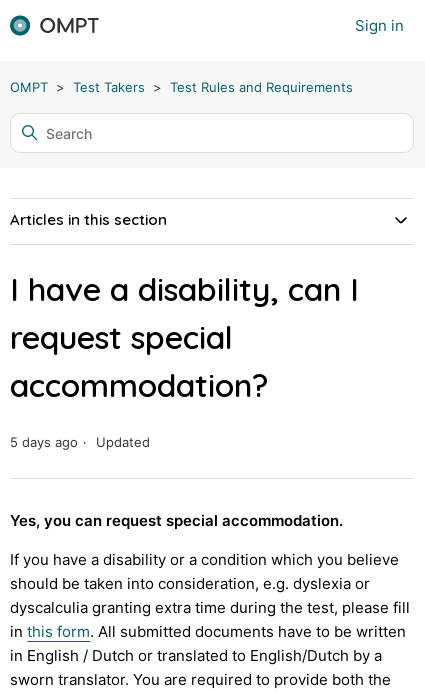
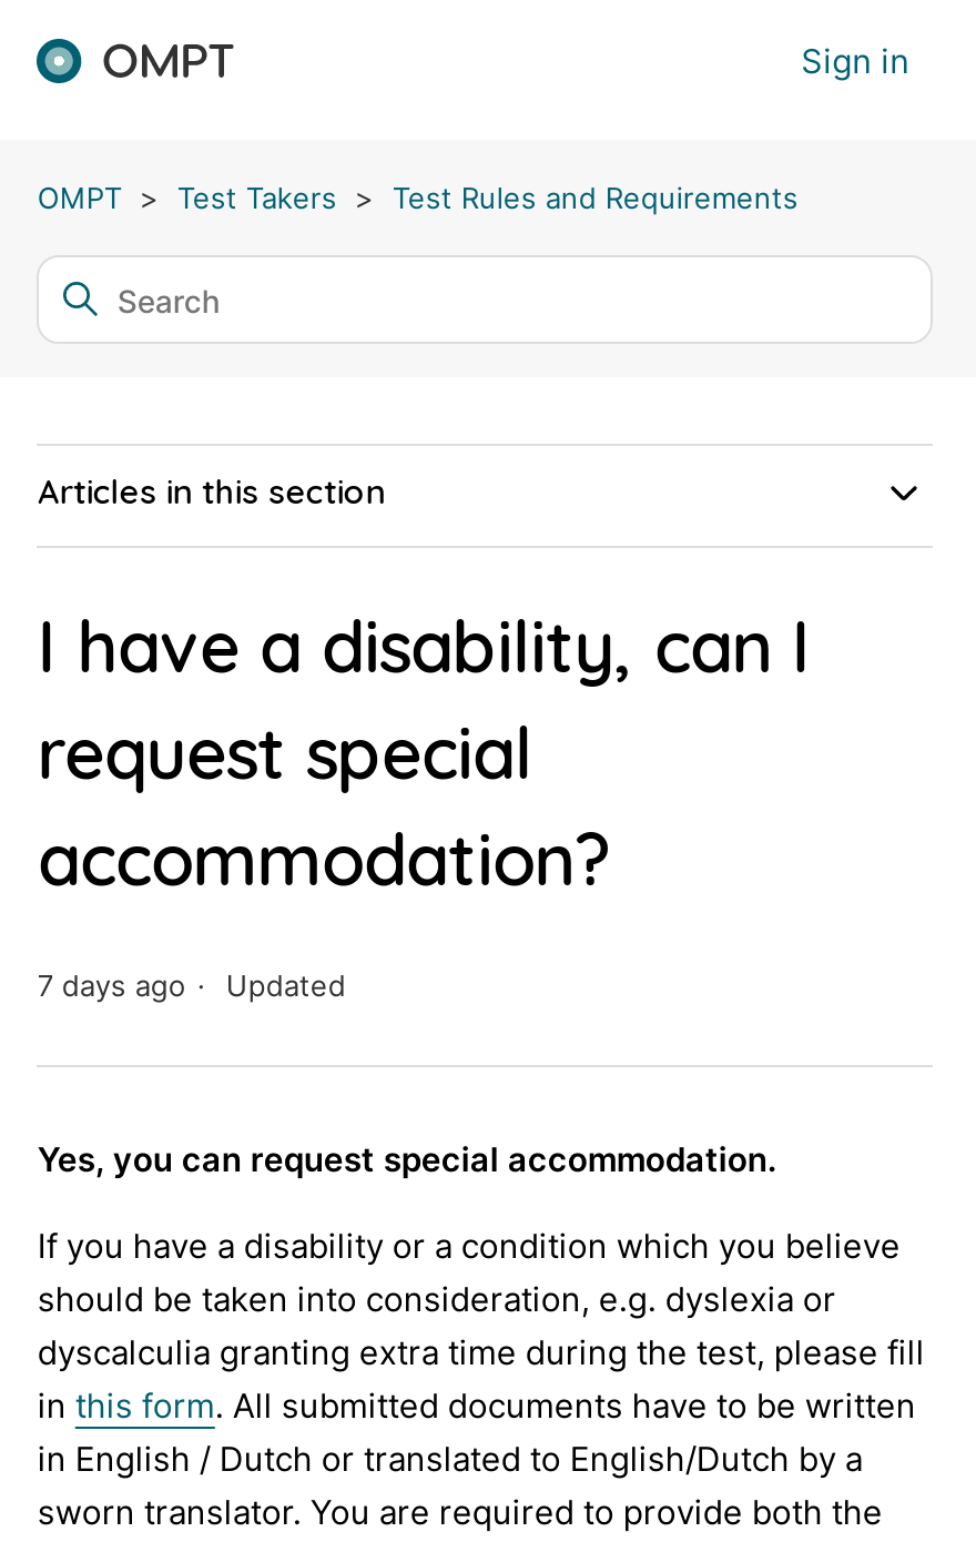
- 5 days ago Updated
+ 7 days ago Updated
